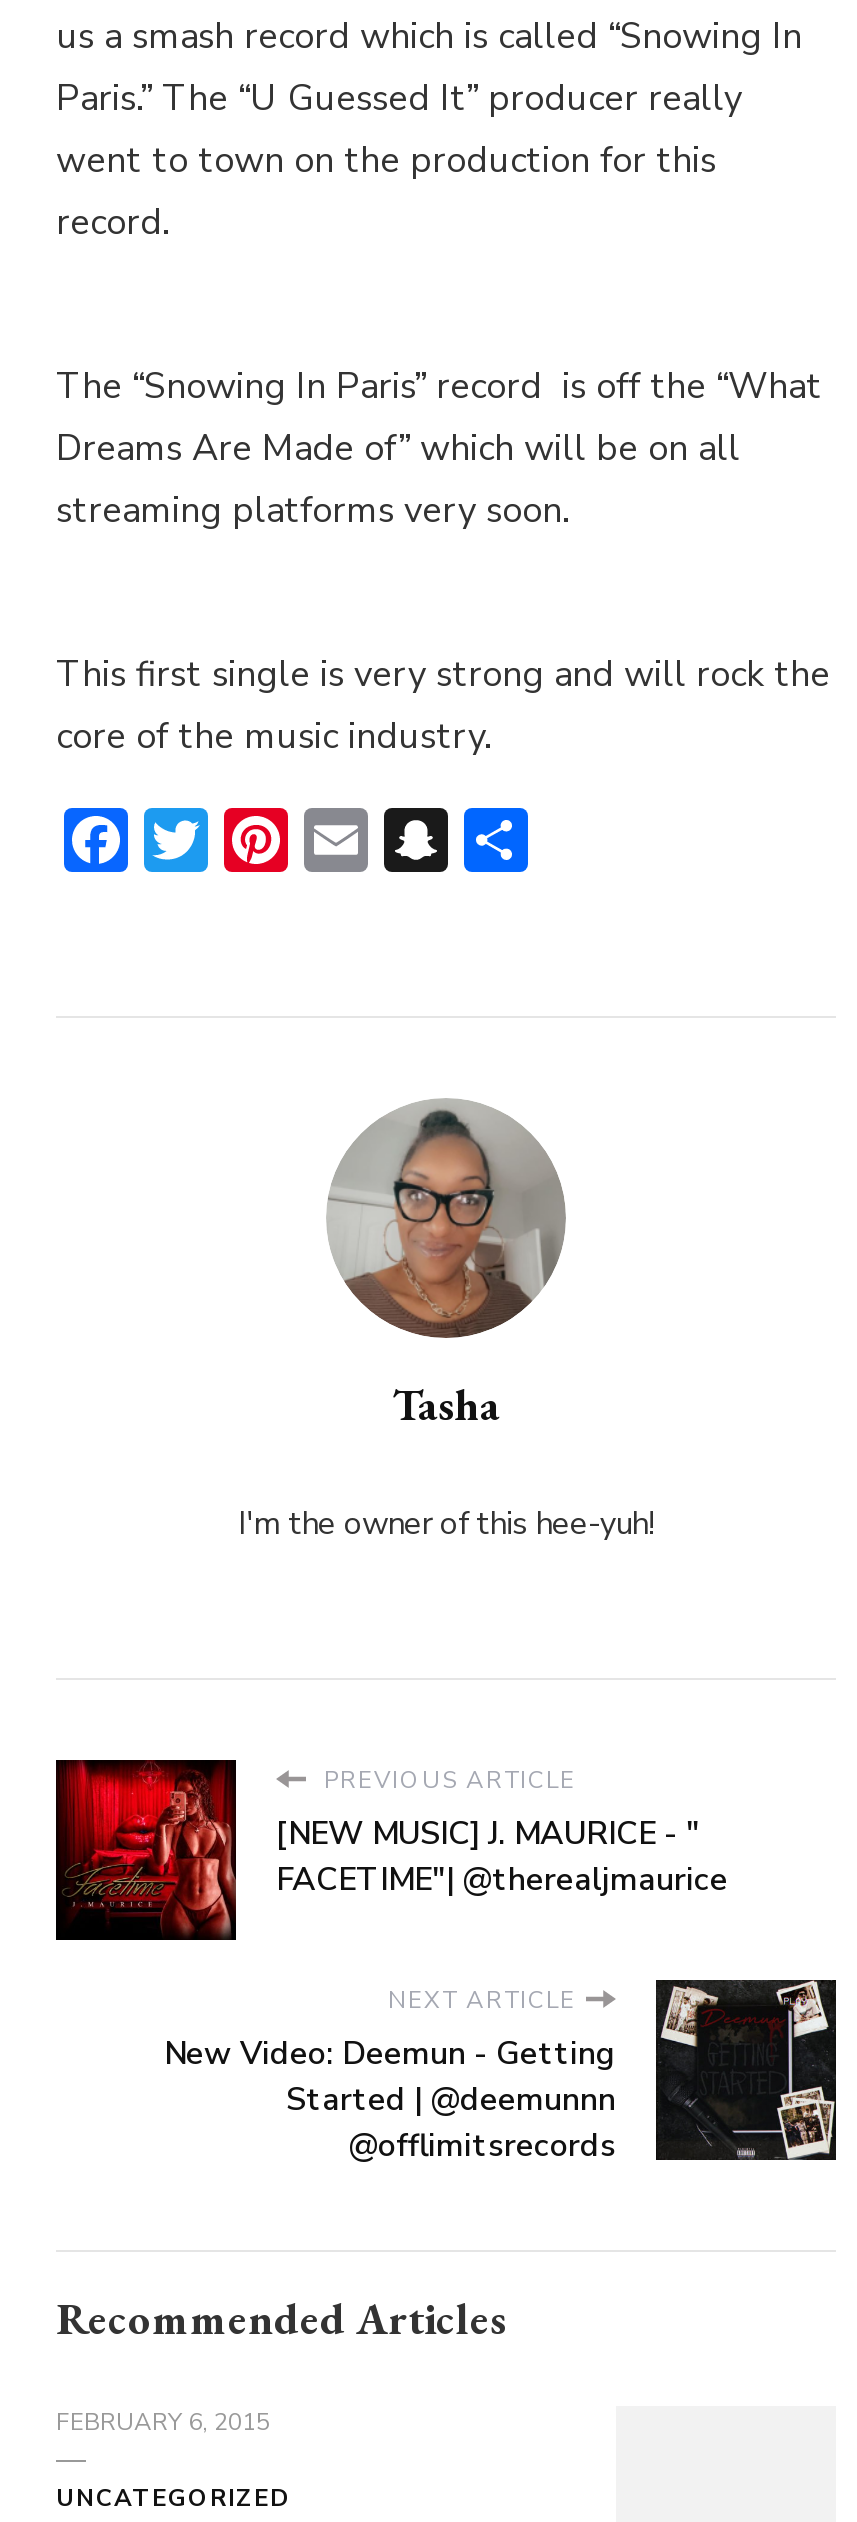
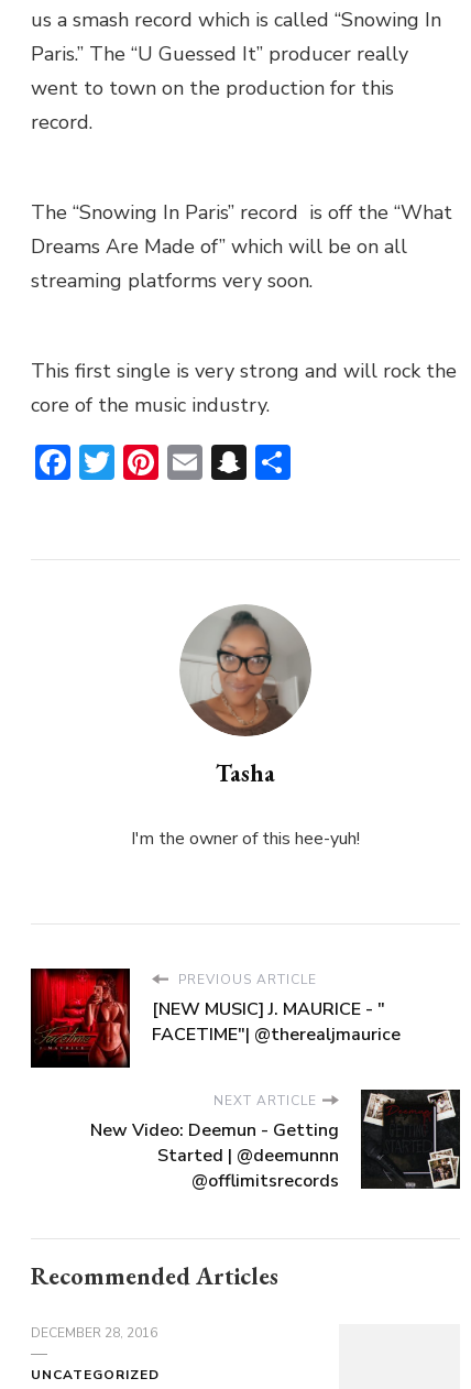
- FEBRUARY 6, 2015
+ DECEMBER 28, 2016
